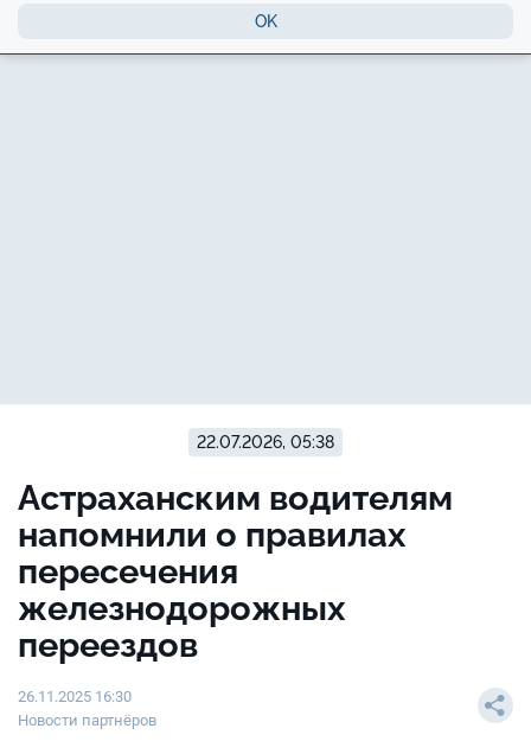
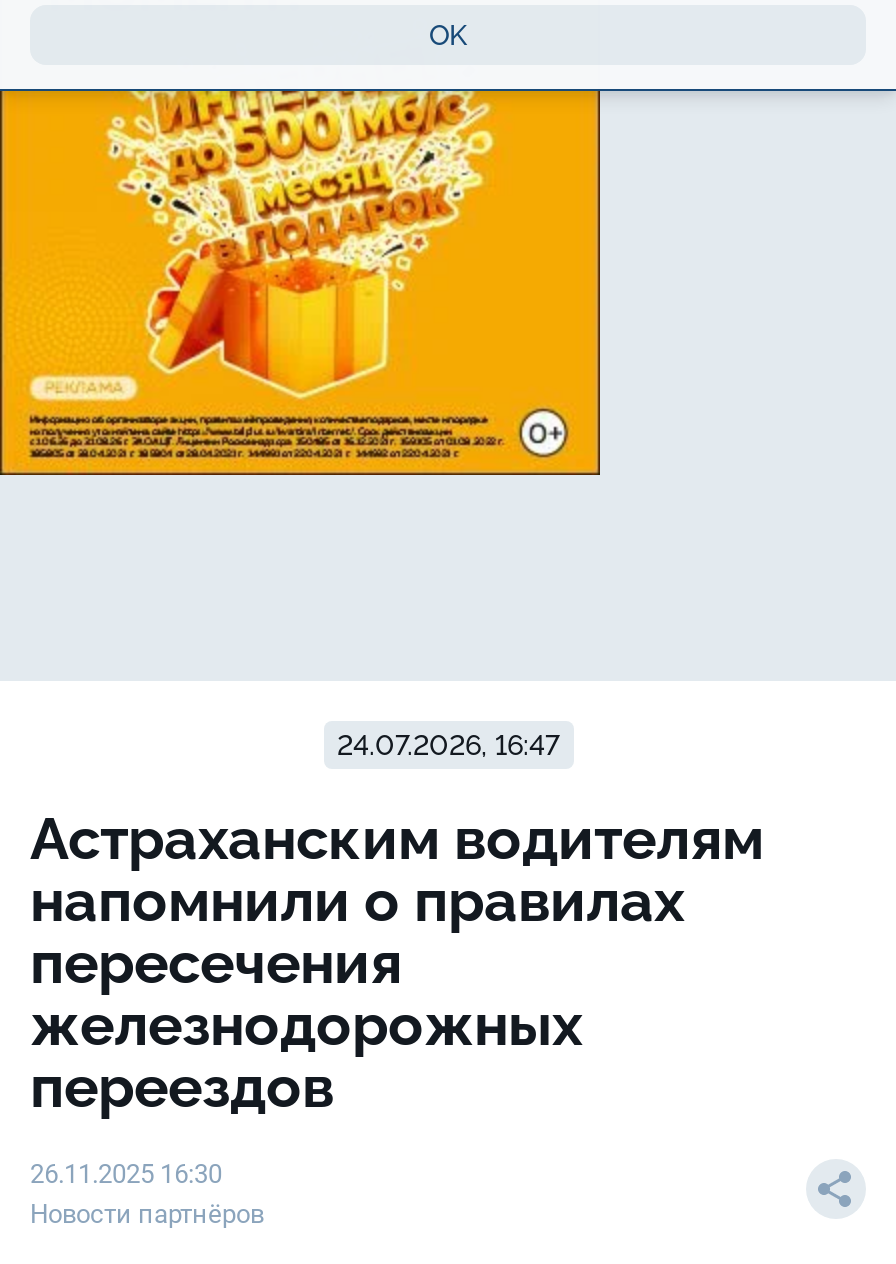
+ [image]

- 22.07.2026, 05:38
+ 24.07.2026, 16:47
